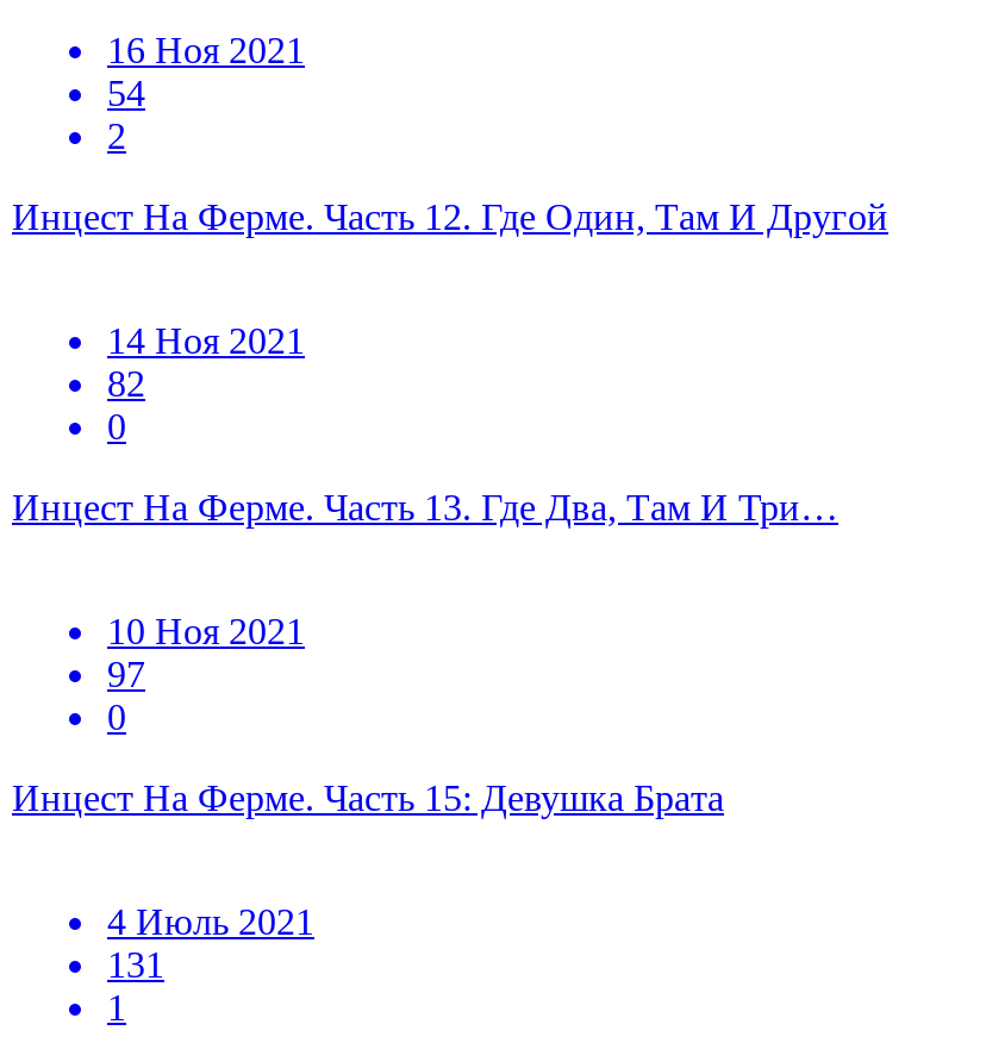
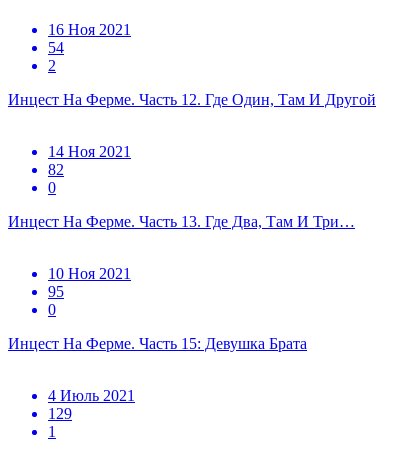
- 97
+ 95

- 131
+ 129
